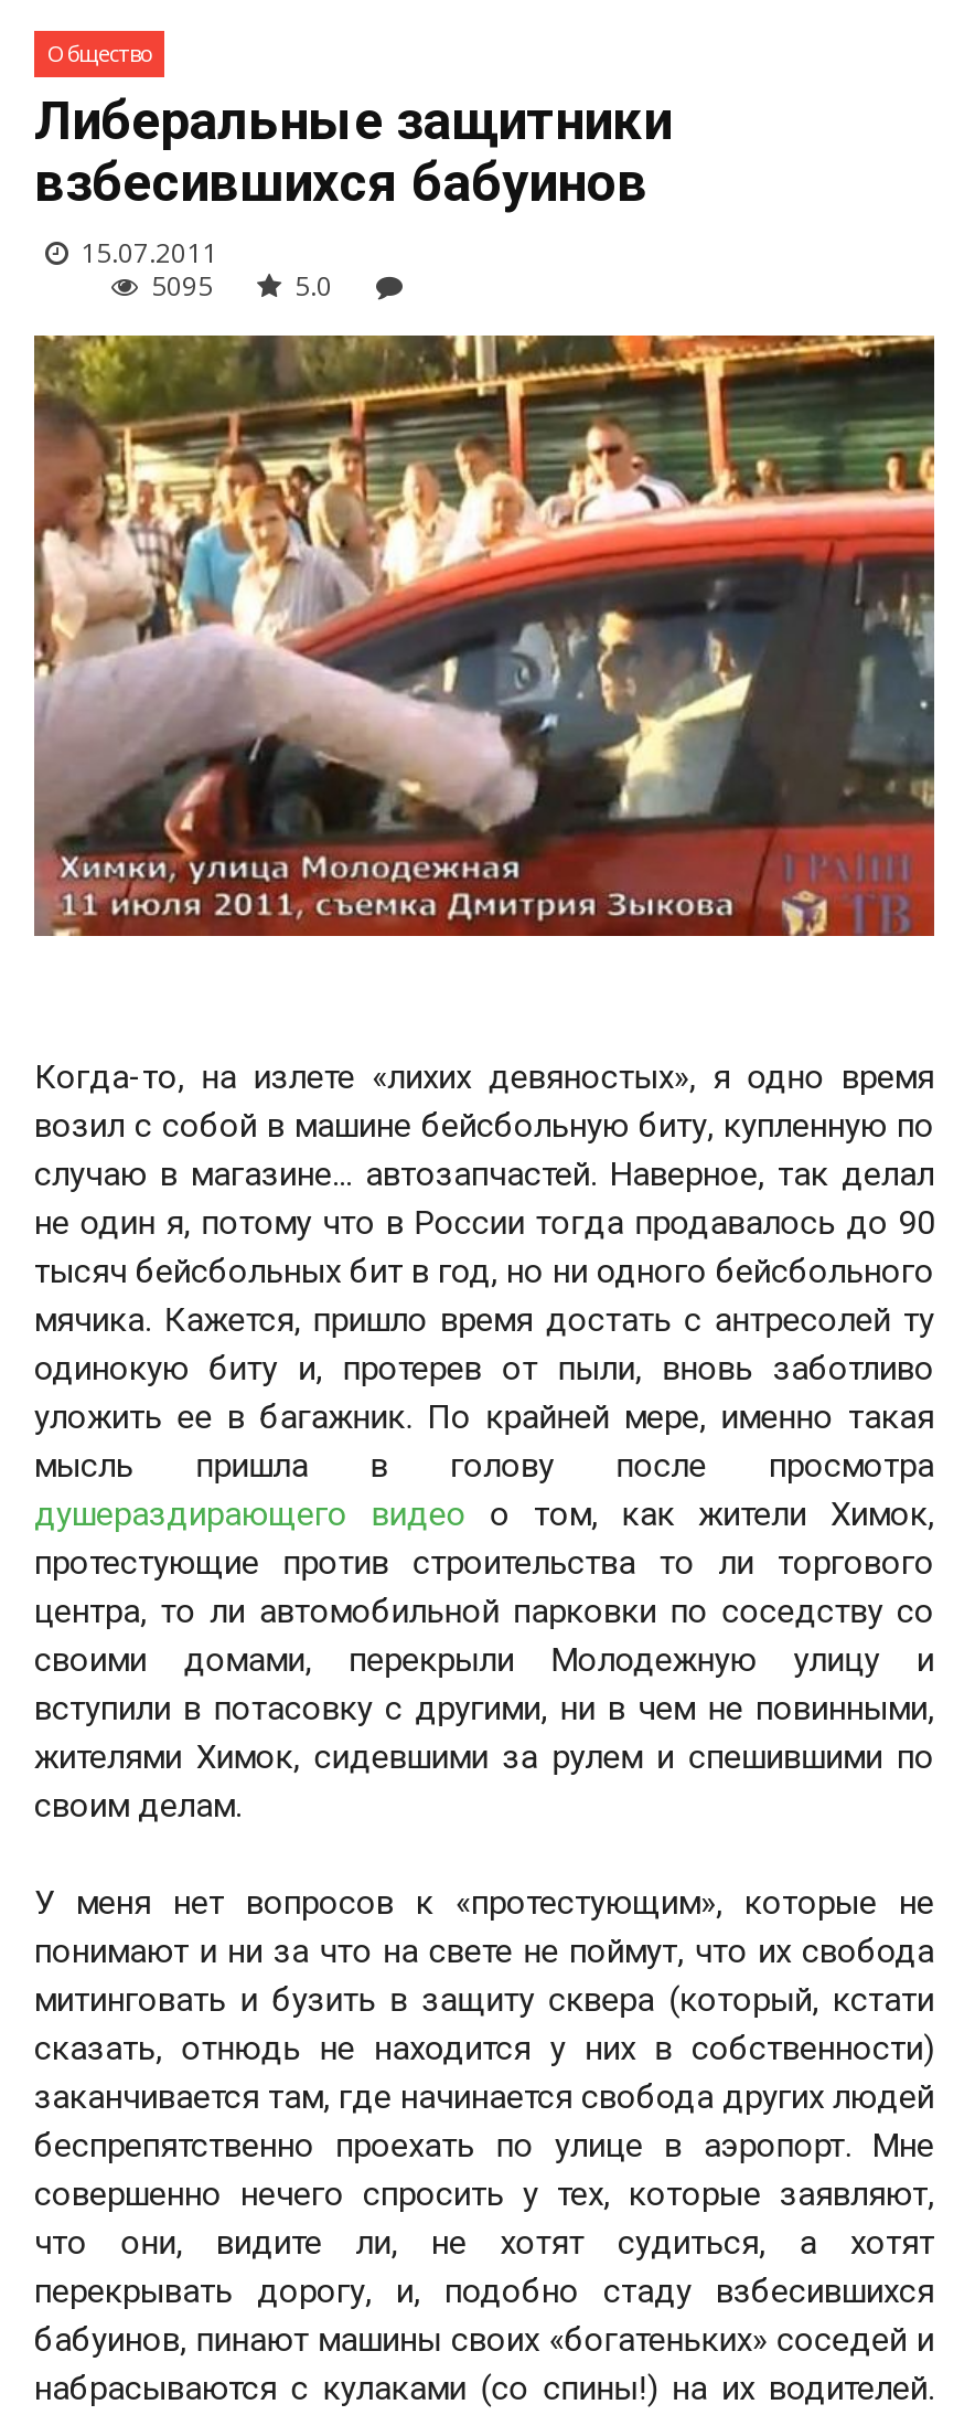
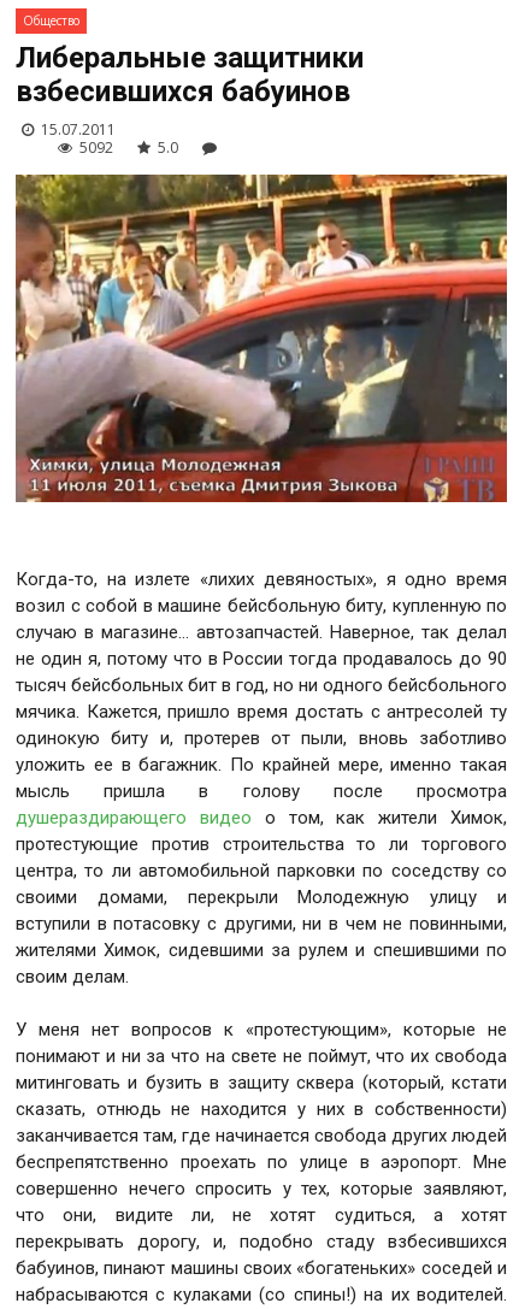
- 5095 5.0
+ 5092 5.0
